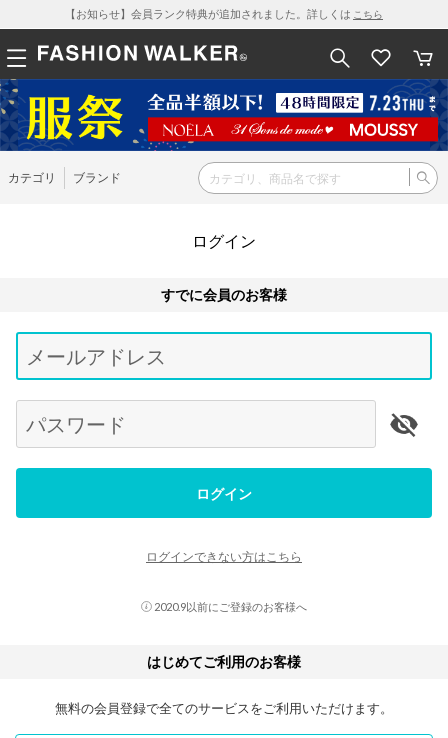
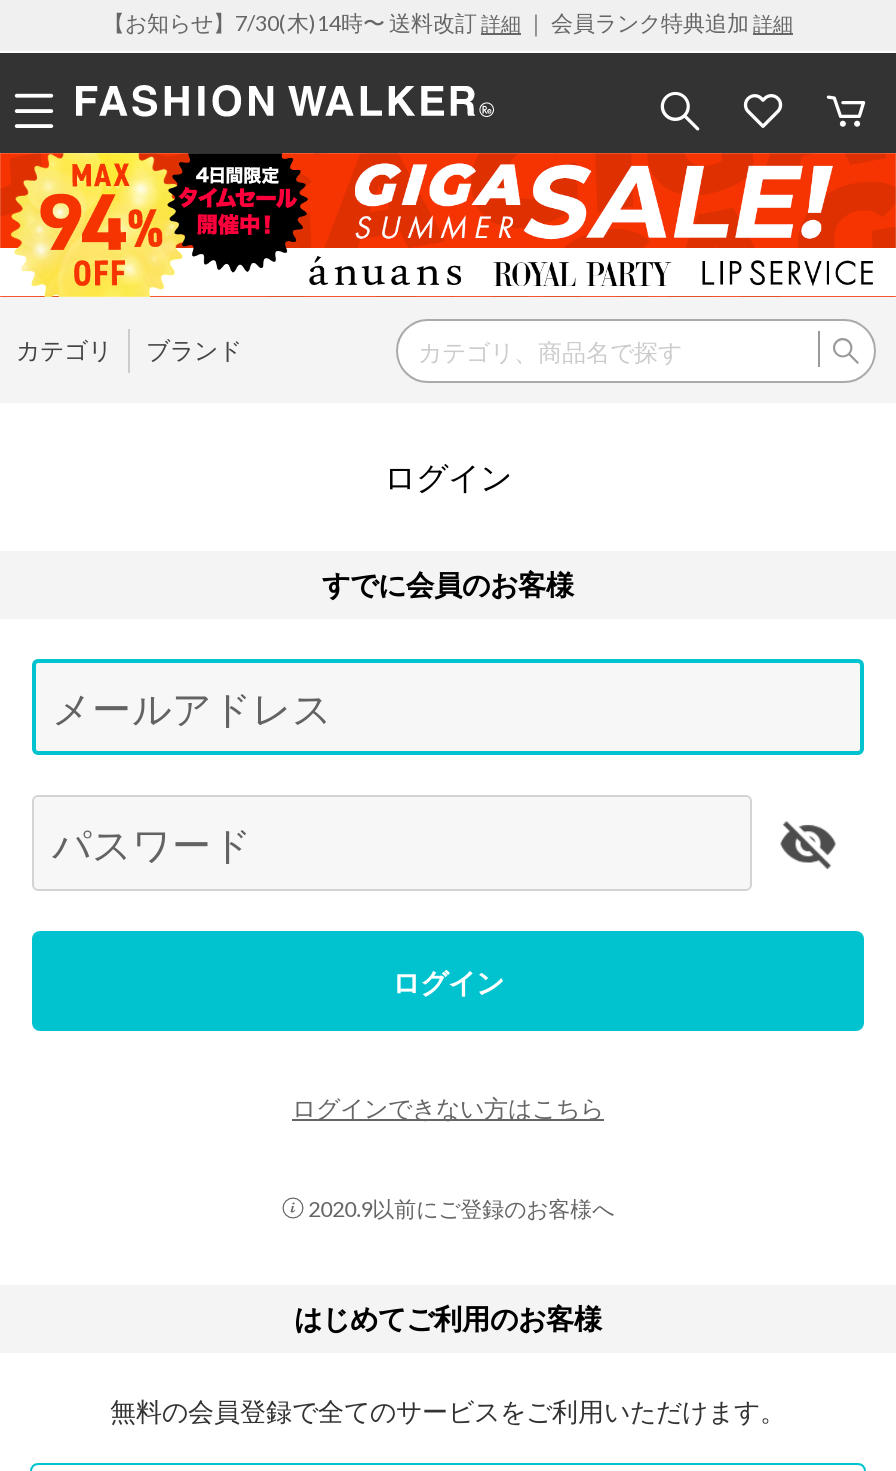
- 【お知らせ】会員ランク特典が追加されました。詳しくはこちら
+ 【お知らせ】7/30(木)14時〜 送料改訂詳細｜ 会員ランク特典追加詳細

- [image]
+ [image]
